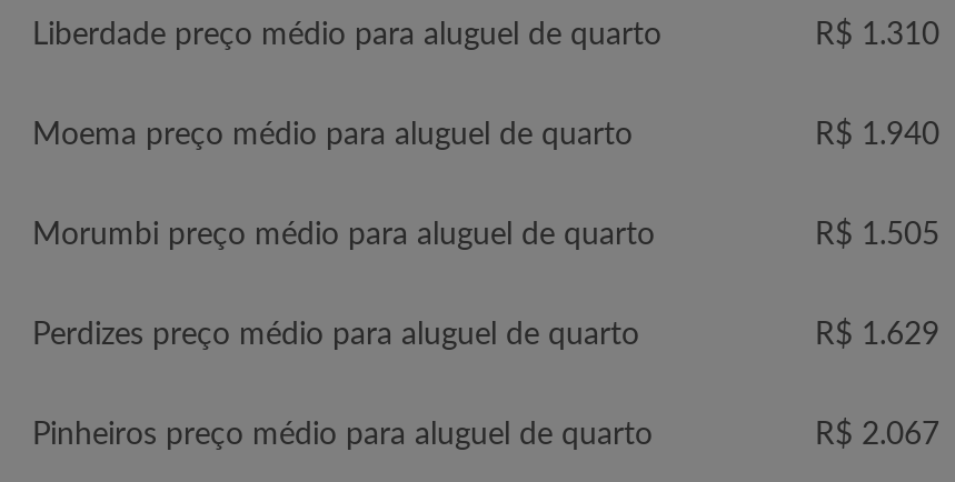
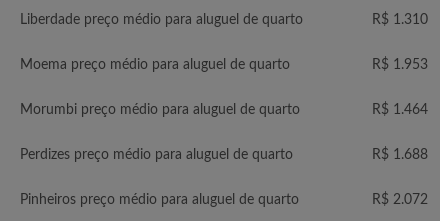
- R$ 1.940
+ R$ 1.953

- R$ 1.505
+ R$ 1.464

- R$ 1.629
+ R$ 1.688

- R$ 2.067
+ R$ 2.072
